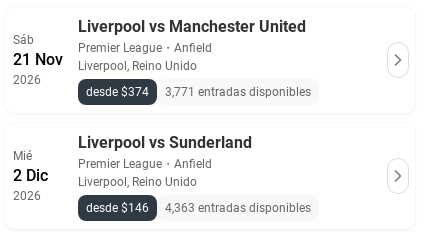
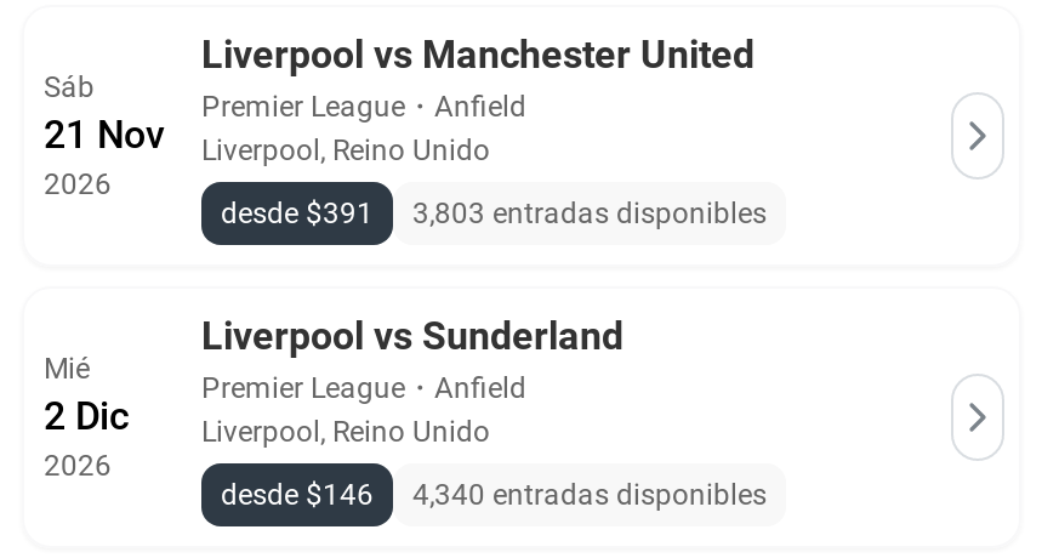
- desde $374
+ desde $391

- 3,771 entradas disponibles
+ 3,803 entradas disponibles

- 4,363 entradas disponibles
+ 4,340 entradas disponibles
